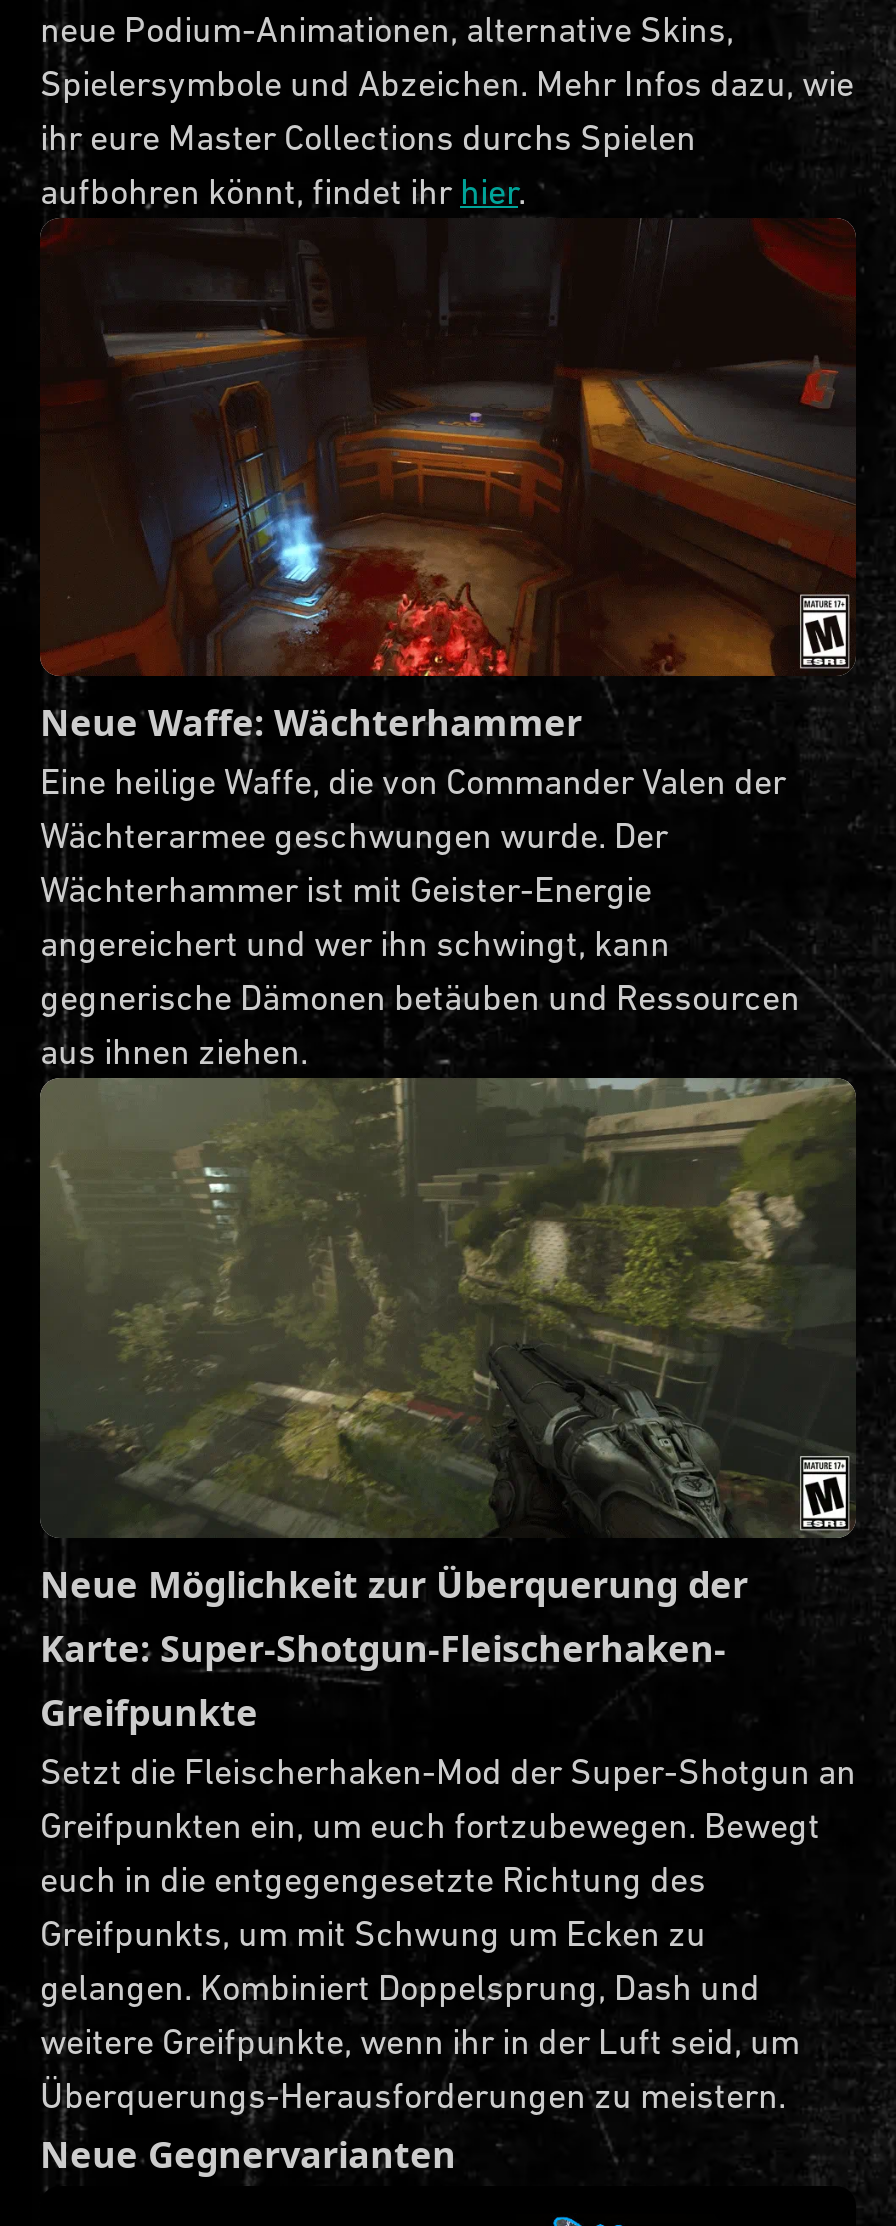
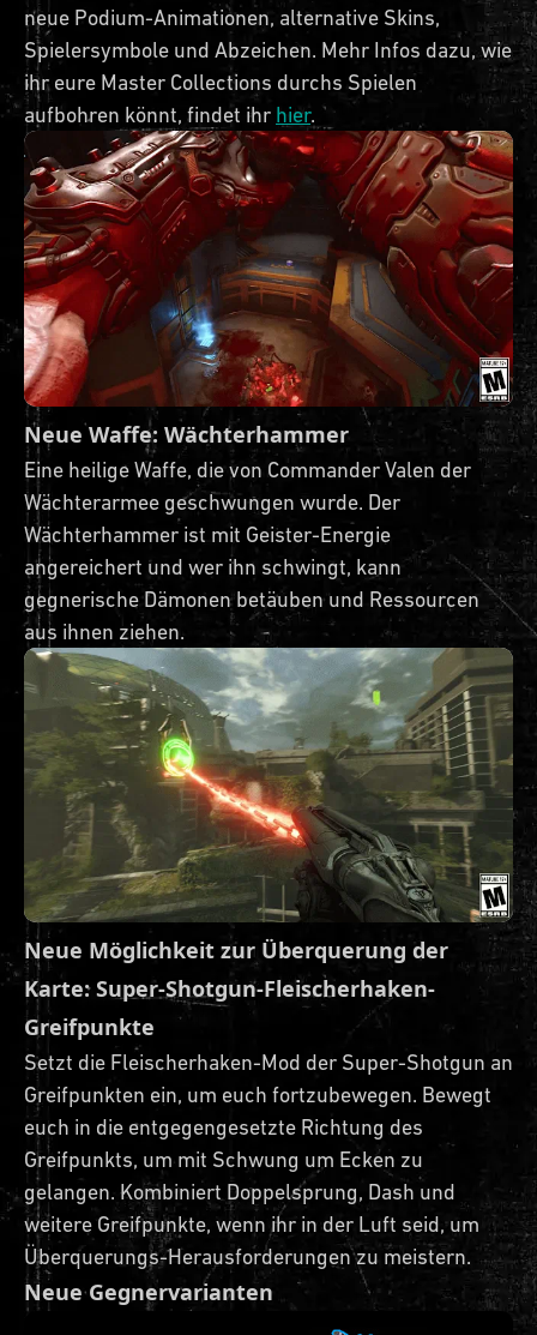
- [image]
+ [image]

- [image]
+ [image]
